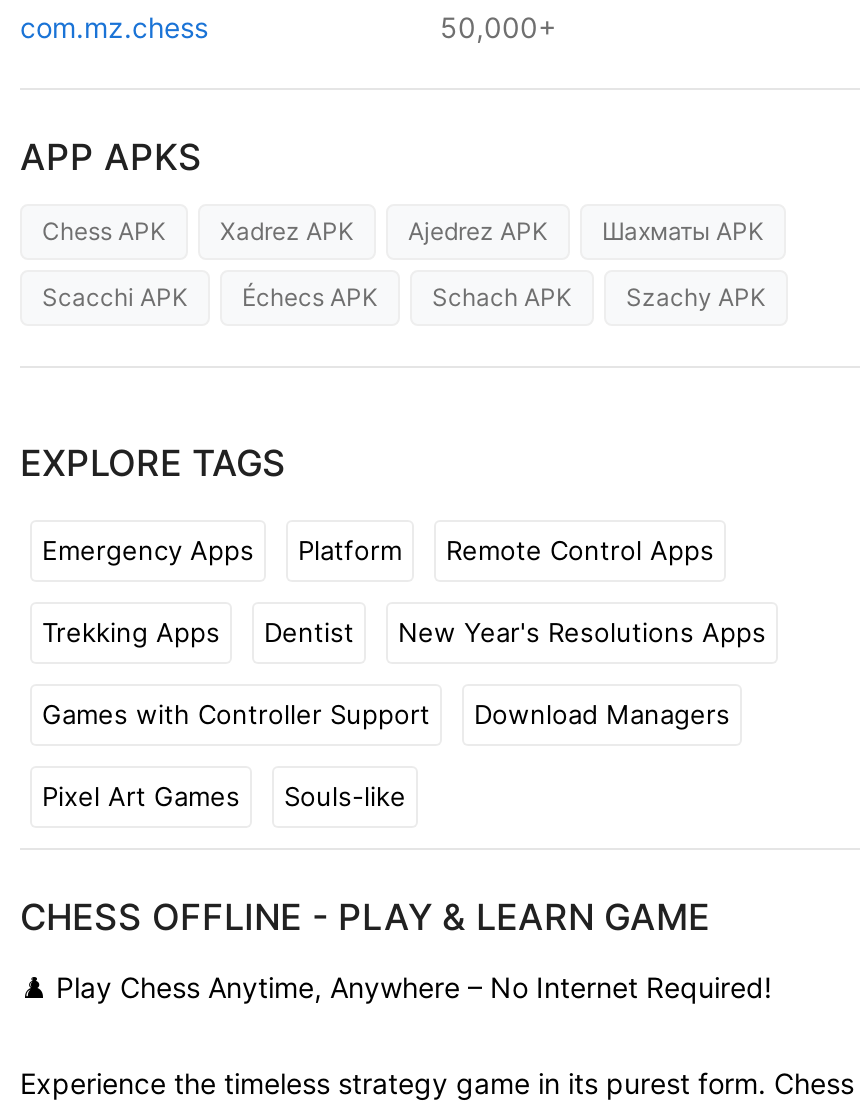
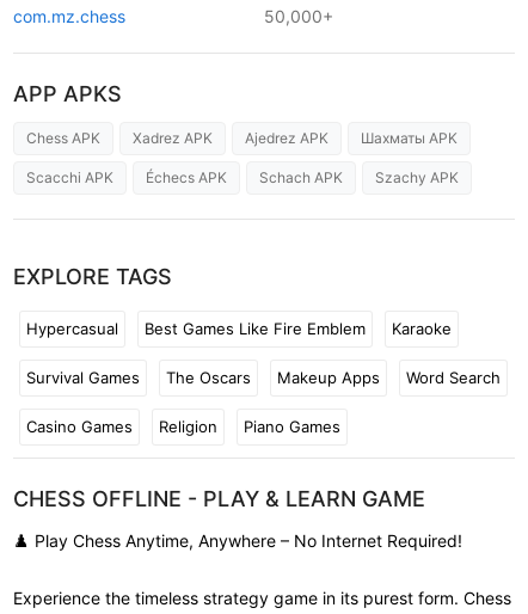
- Emergency Apps
- Platform
- Remote Control Apps
- Trekking Apps
- Dentist
- New Year's Resolutions Apps
- Games with Controller Support
- Download Managers
- Pixel Art Games
- Souls-like
+ Hypercasual
+ Best Games Like Fire Emblem
+ Karaoke
+ Survival Games
+ The Oscars
+ Makeup Apps
+ Word Search
+ Casino Games
+ Religion
+ Piano Games
